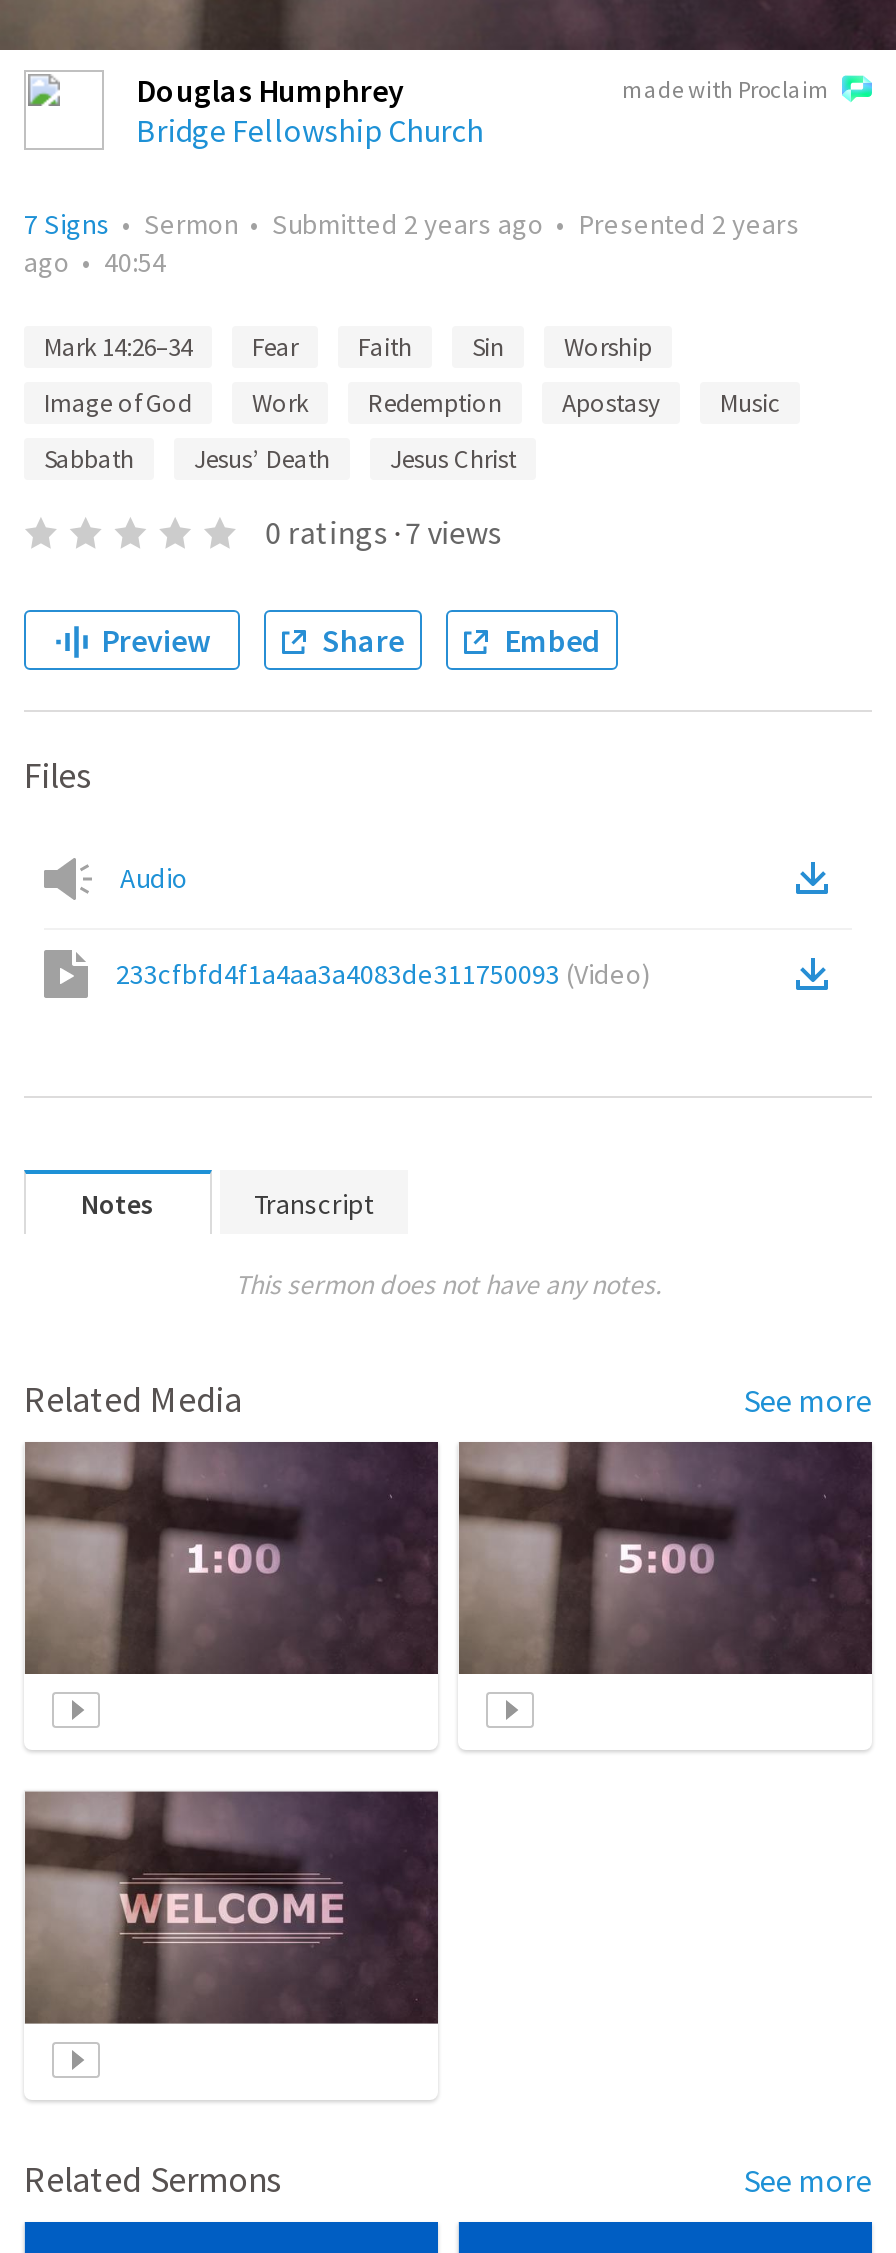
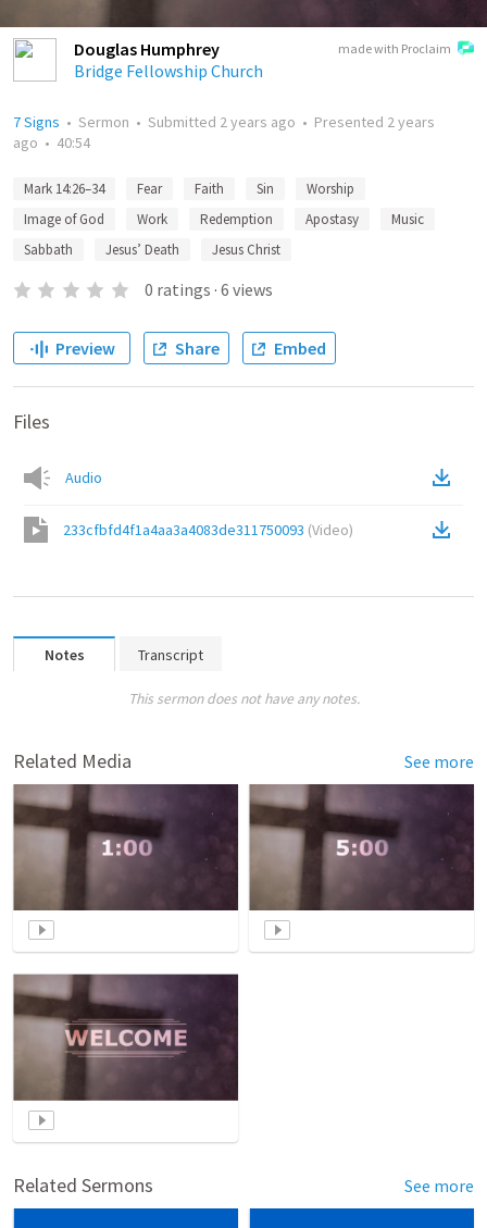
- 0 ratings · 7 views
+ 0 ratings · 6 views
